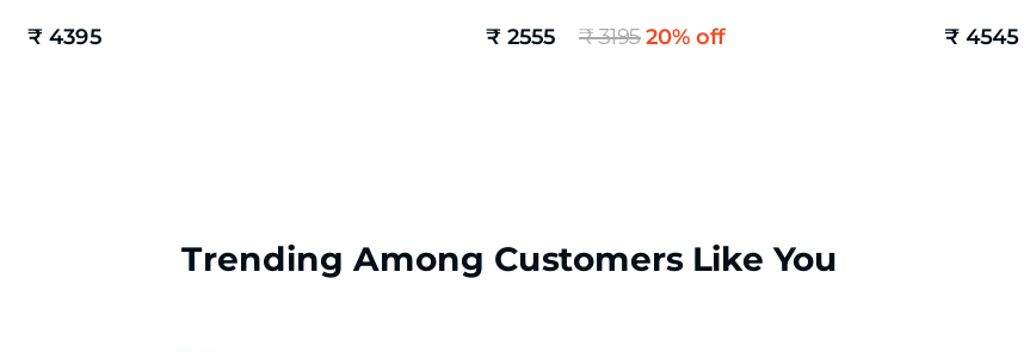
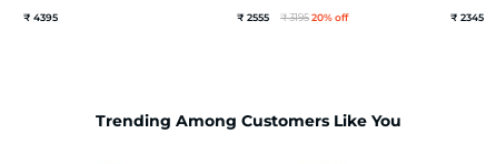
- ₹ 4545
+ ₹ 2345
